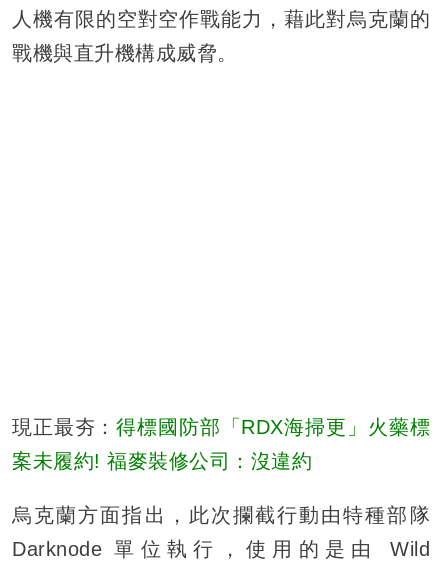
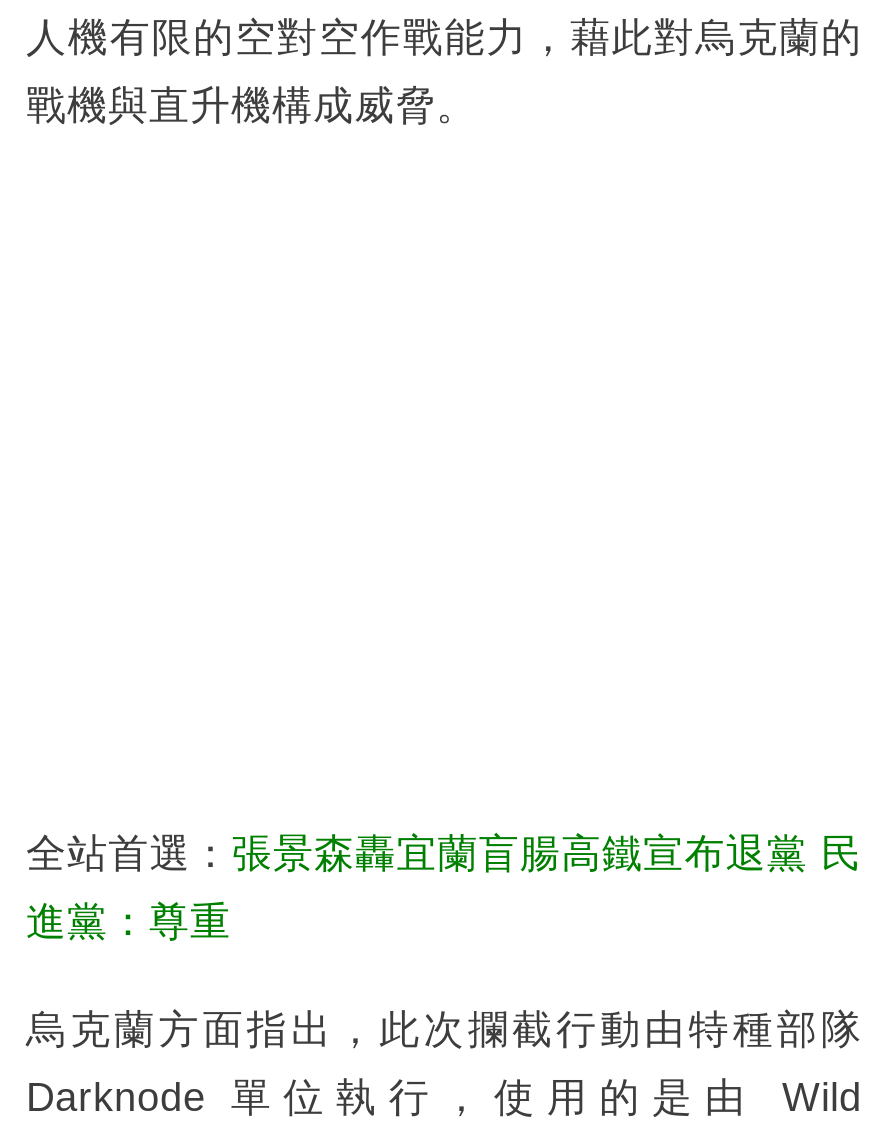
- 現正最夯：得標國防部「RDX海掃更」火藥標
+ 全站首選：張景森轟宜蘭盲腸高鐵宣布退黨 民

- 案未履約! 福麥裝修公司：沒違約
+ 進黨：尊重
